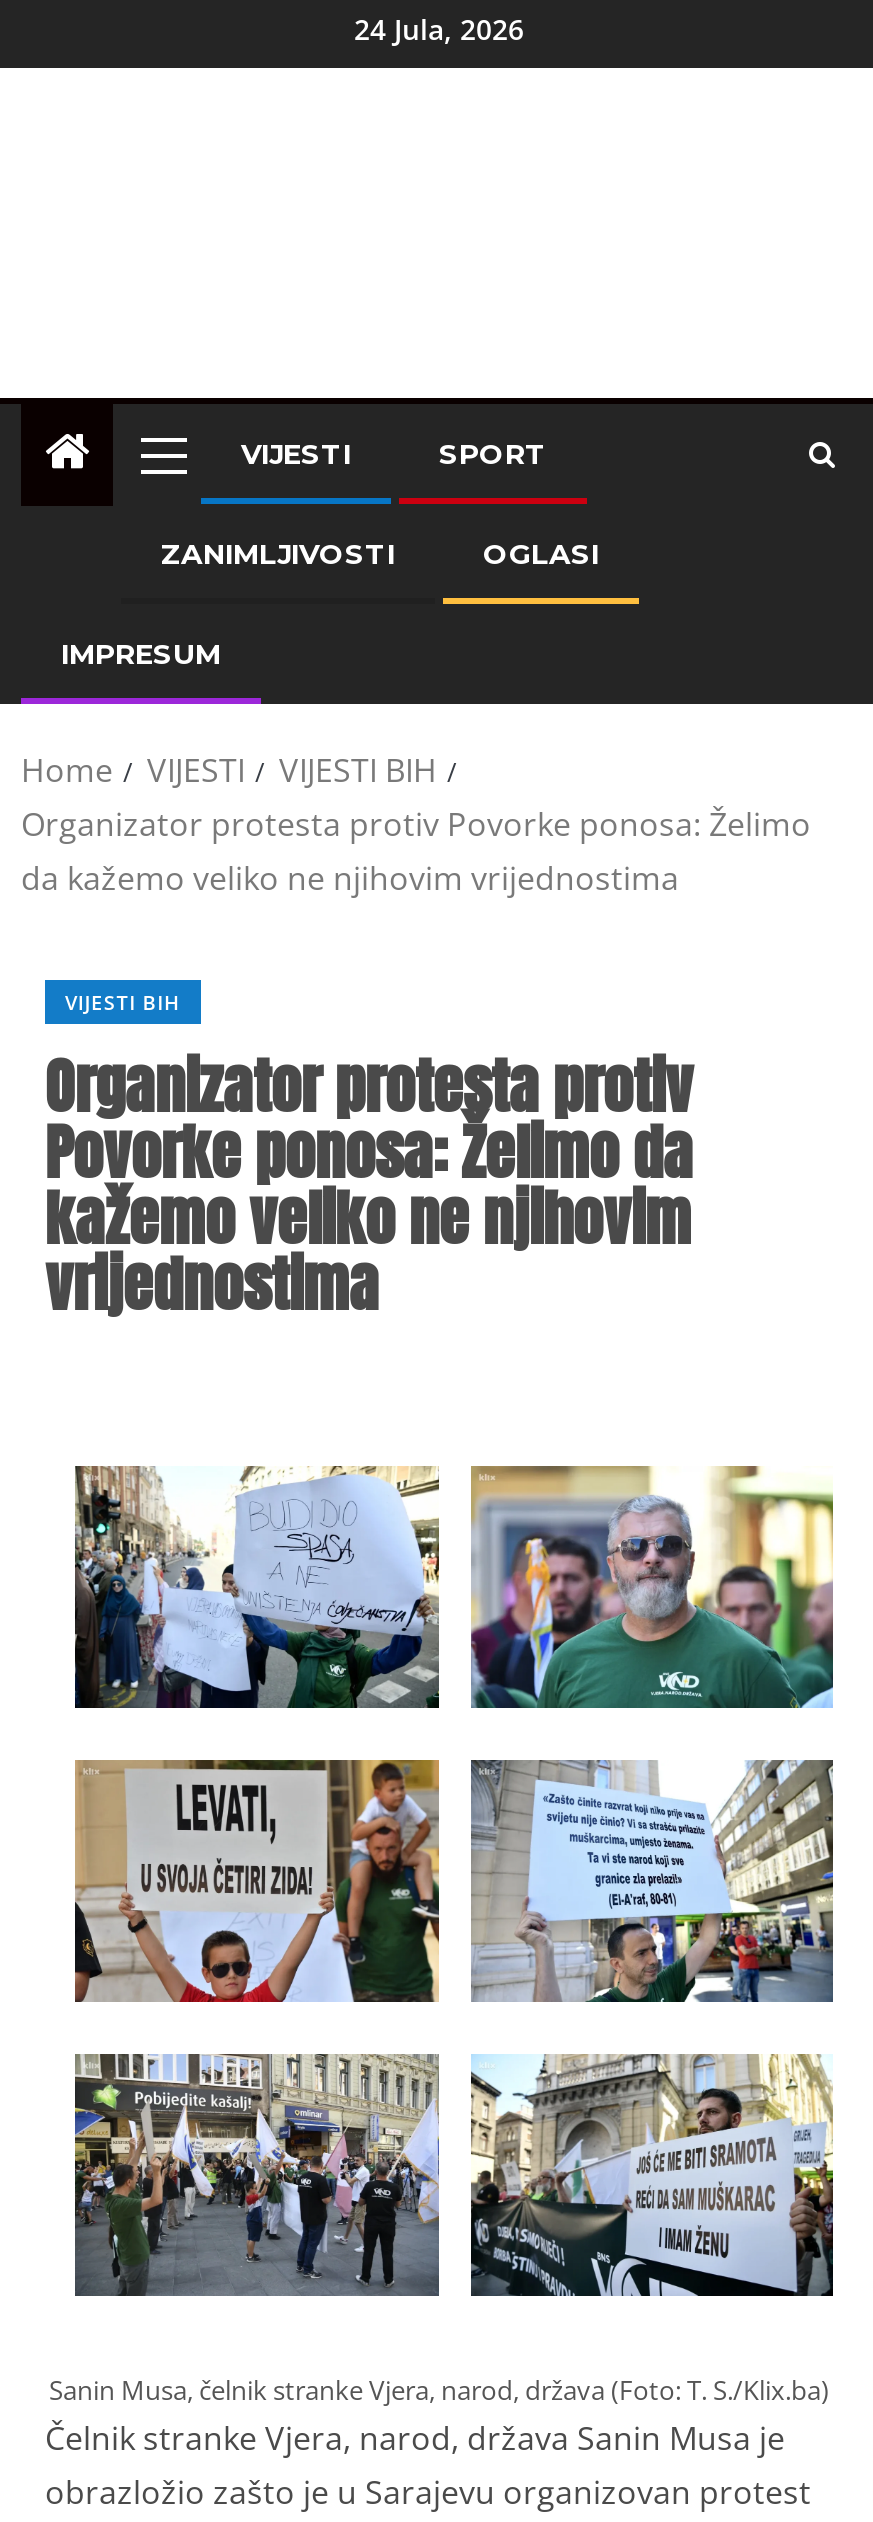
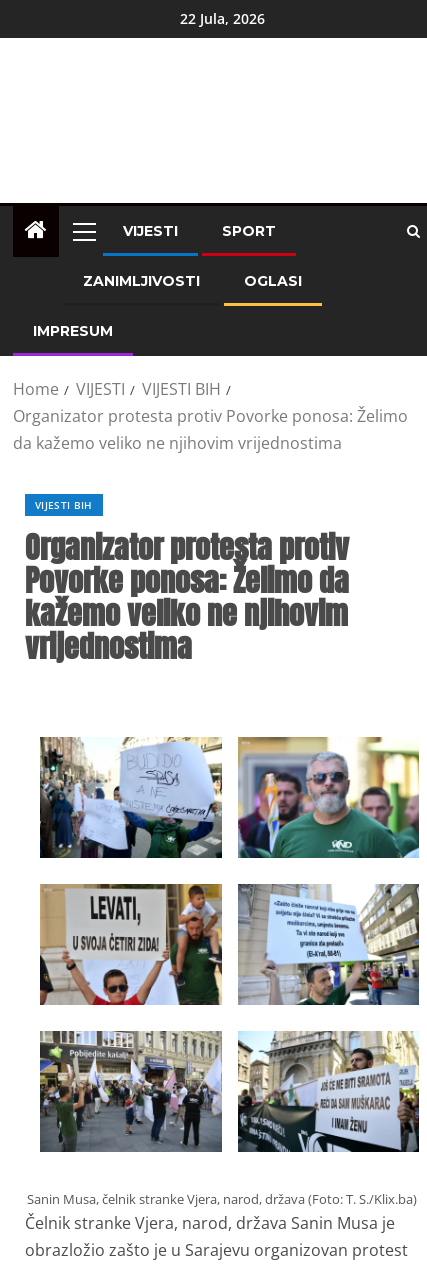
- 24 Jula, 2026
+ 22 Jula, 2026
